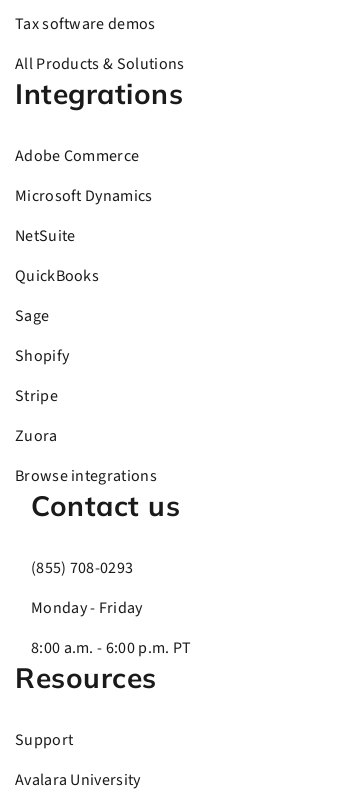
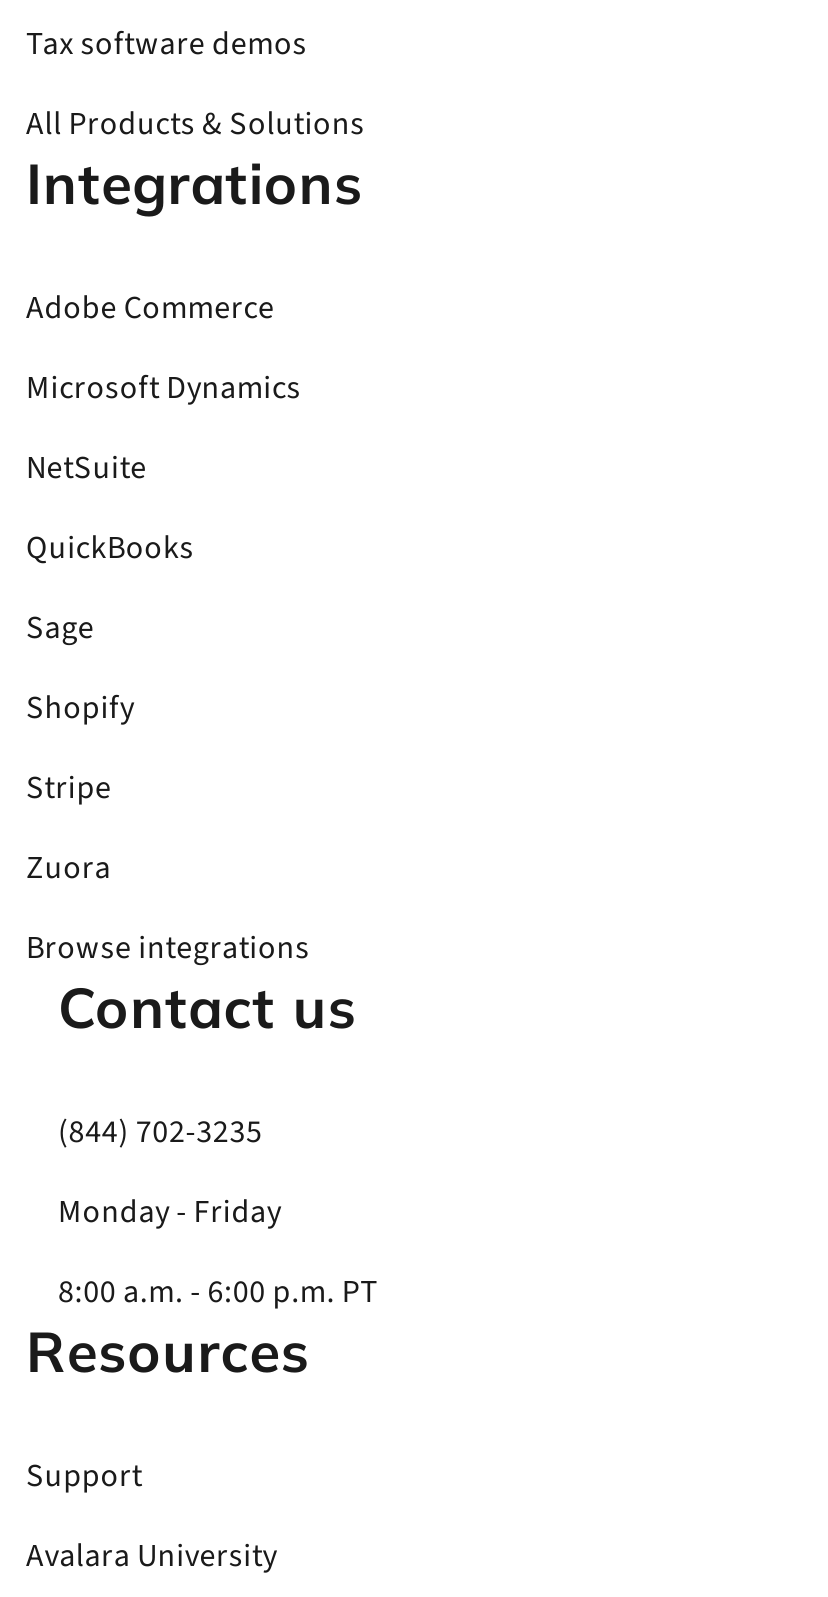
- (855) 708-0293
+ (844) 702-3235
